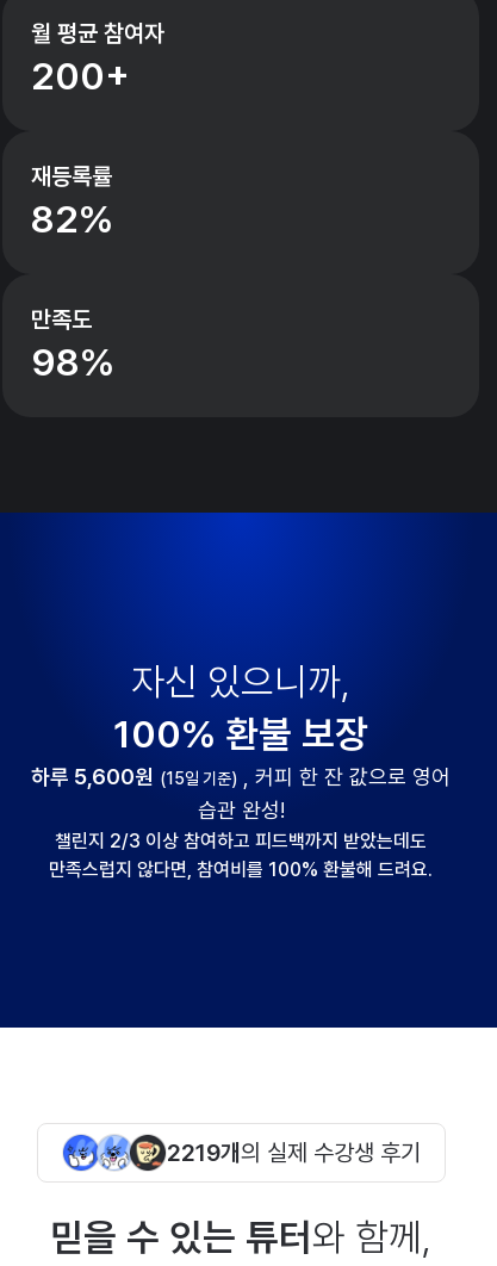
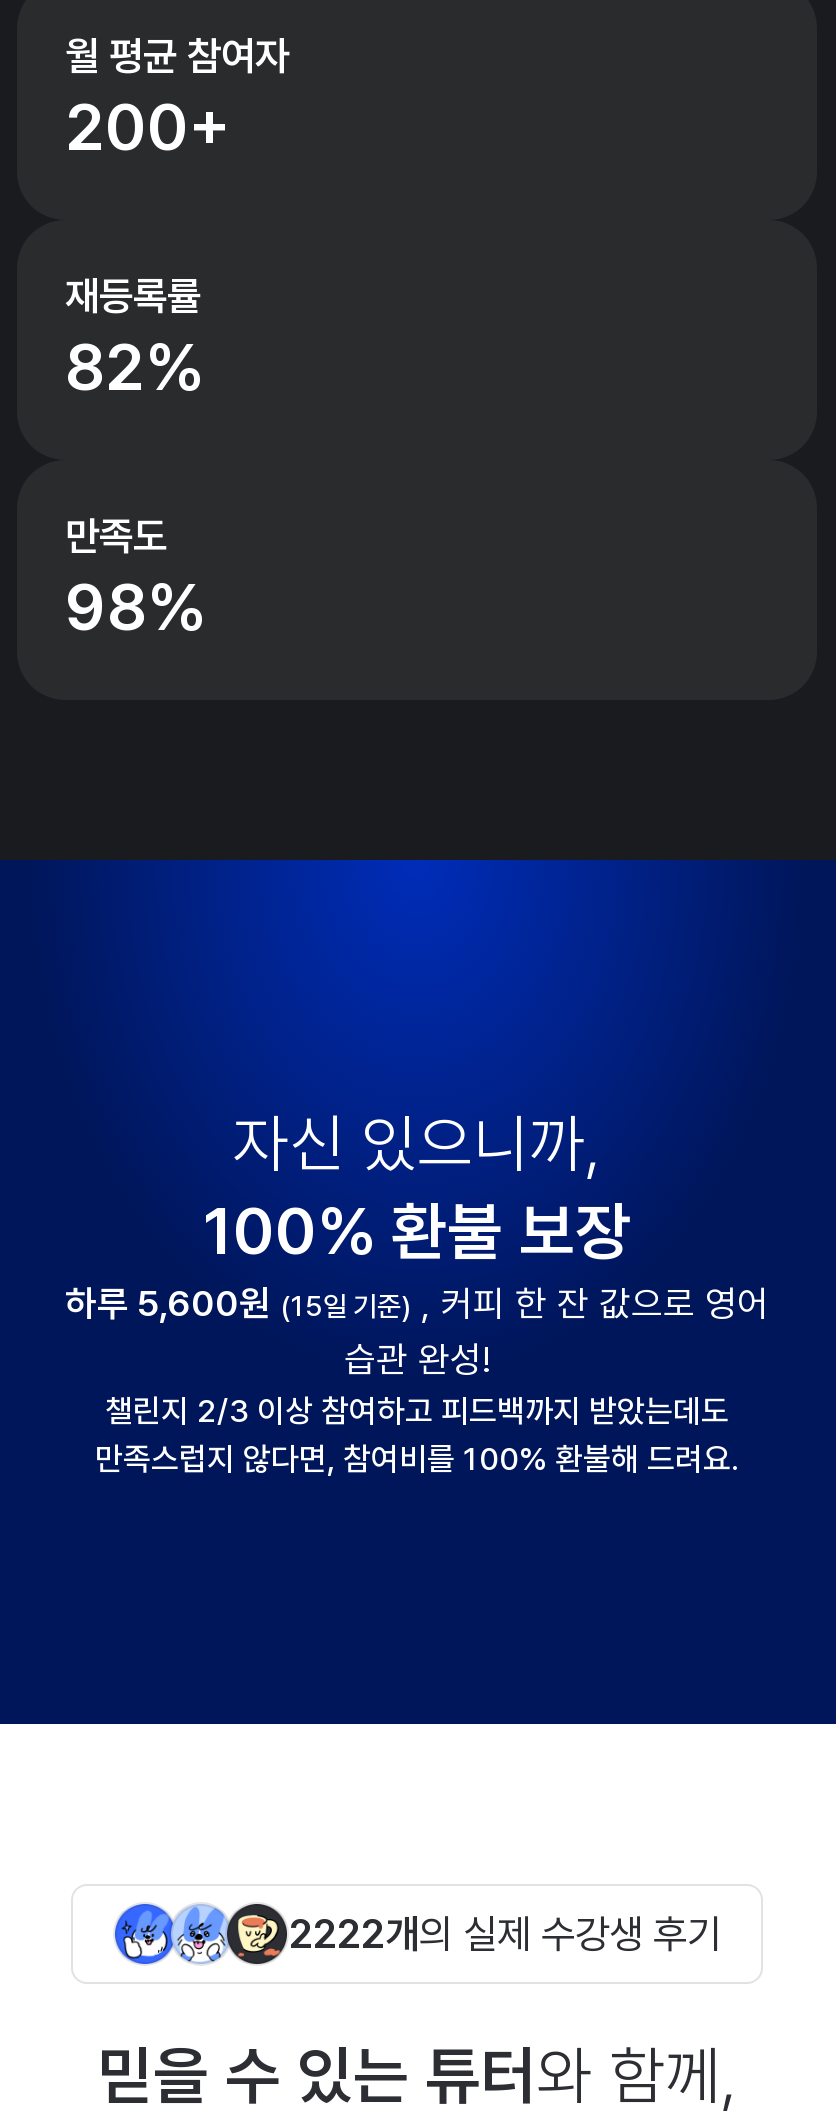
- 2219개의 실제 수강생 후기
+ 2222개의 실제 수강생 후기
